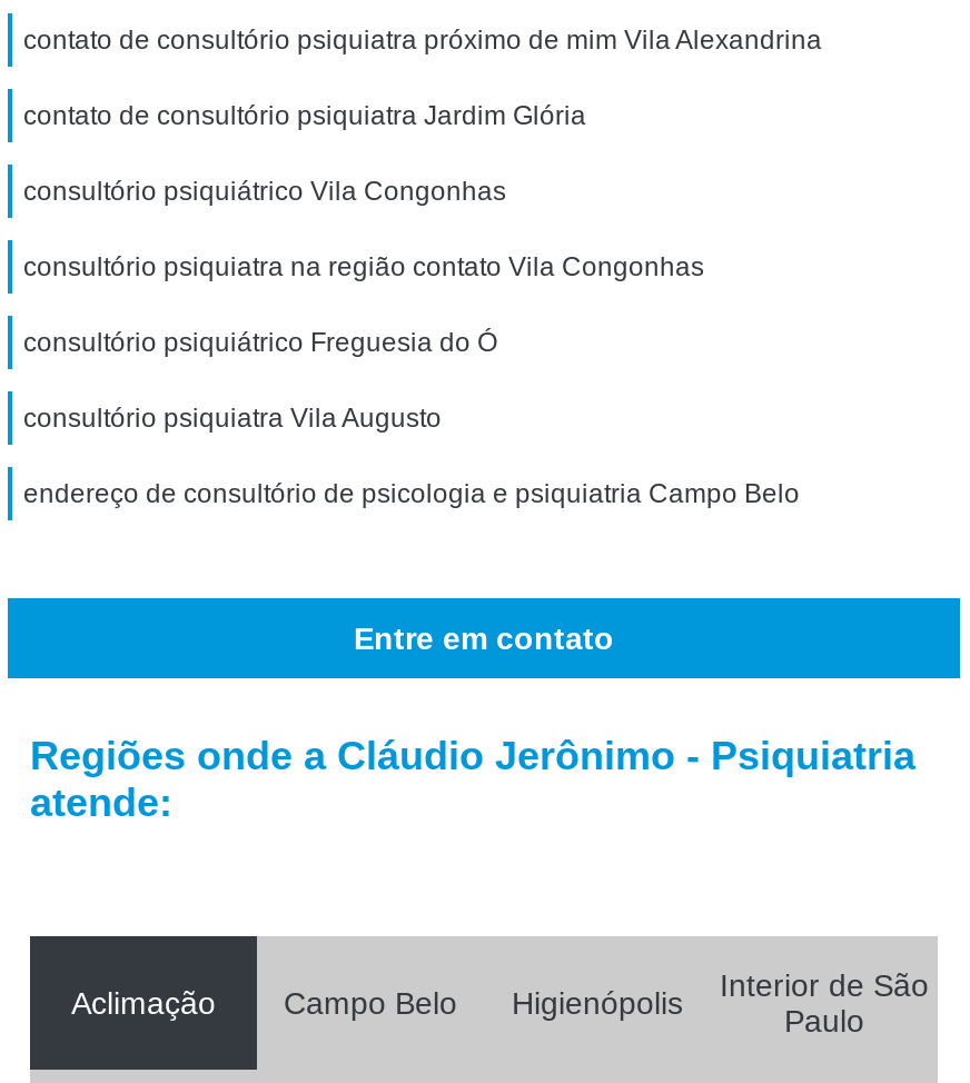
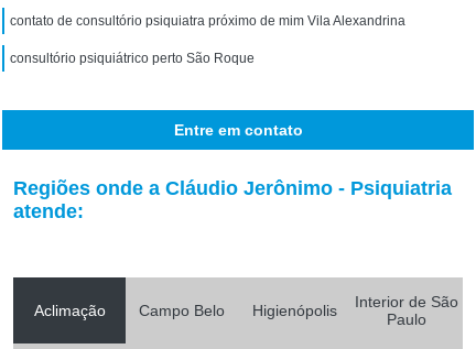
- contato de consultório psiquiatra Jardim Glória
- consultório psiquiátrico Vila Congonhas
- consultório psiquiatra na região contato Vila Congonhas
- consultório psiquiátrico Freguesia do Ó
- consultório psiquiatra Vila Augusto
- endereço de consultório de psicologia e psiquiatria Campo Belo
+ consultório psiquiátrico perto São Roque
